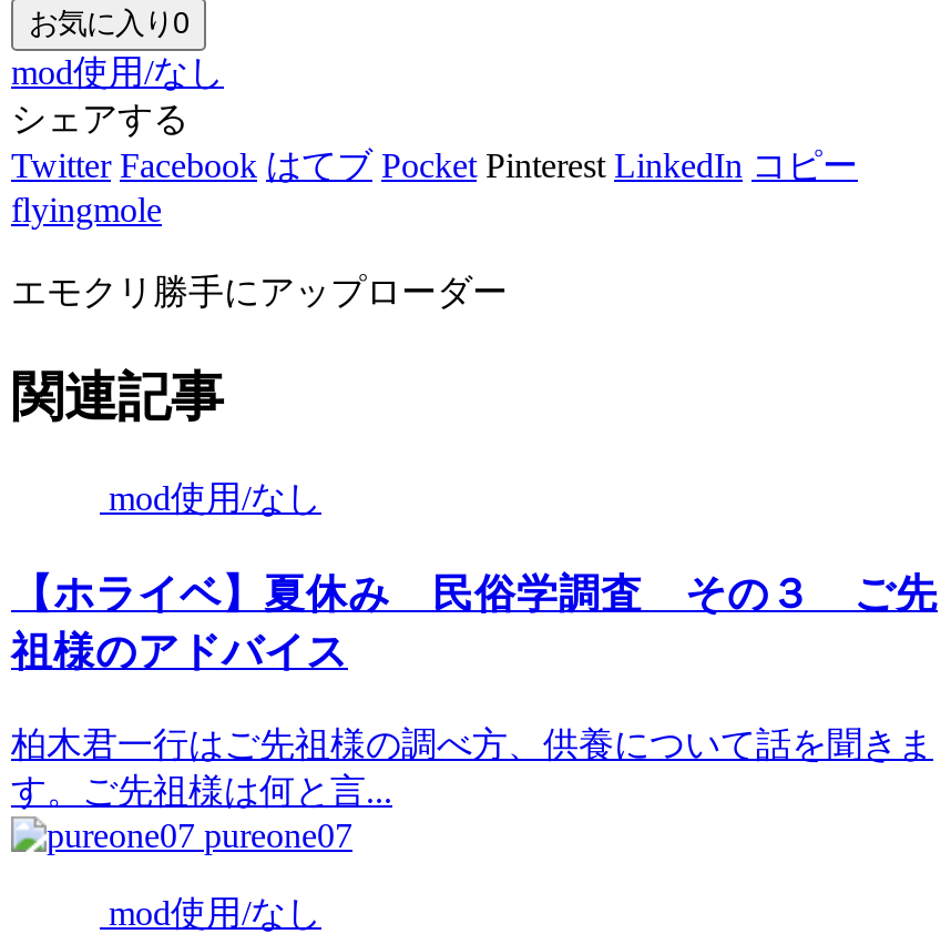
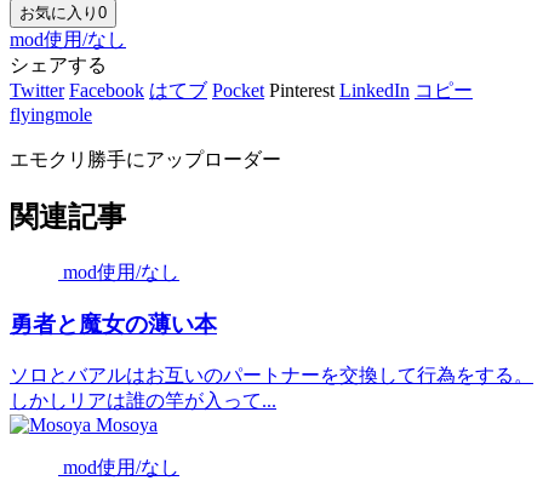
- 【ホライベ】夏休み 民俗学調査 その３ ご先
- 祖様のアドバイス
+ 勇者と魔女の薄い本

- 柏木君一行はご先祖様の調べ方、供養について話を聞きま
- す。ご先祖様は何と言...
- pureone07
+ ソロとバアルはお互いのパートナーを交換して行為をする。
+ しかしリアは誰の竿が入って...
+ Mosoya
